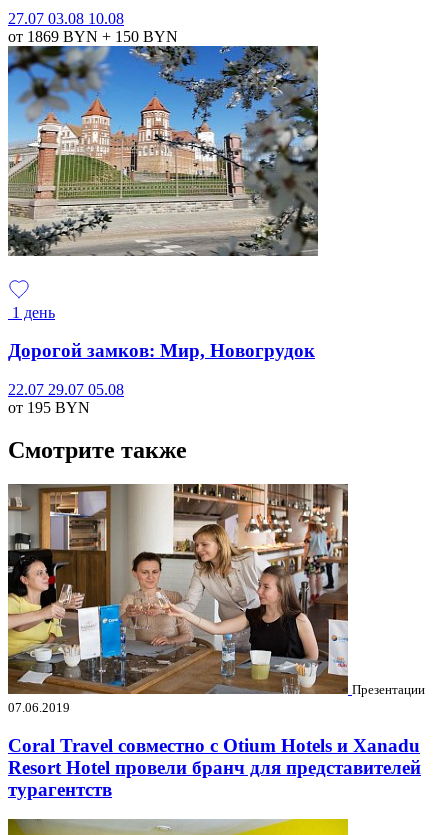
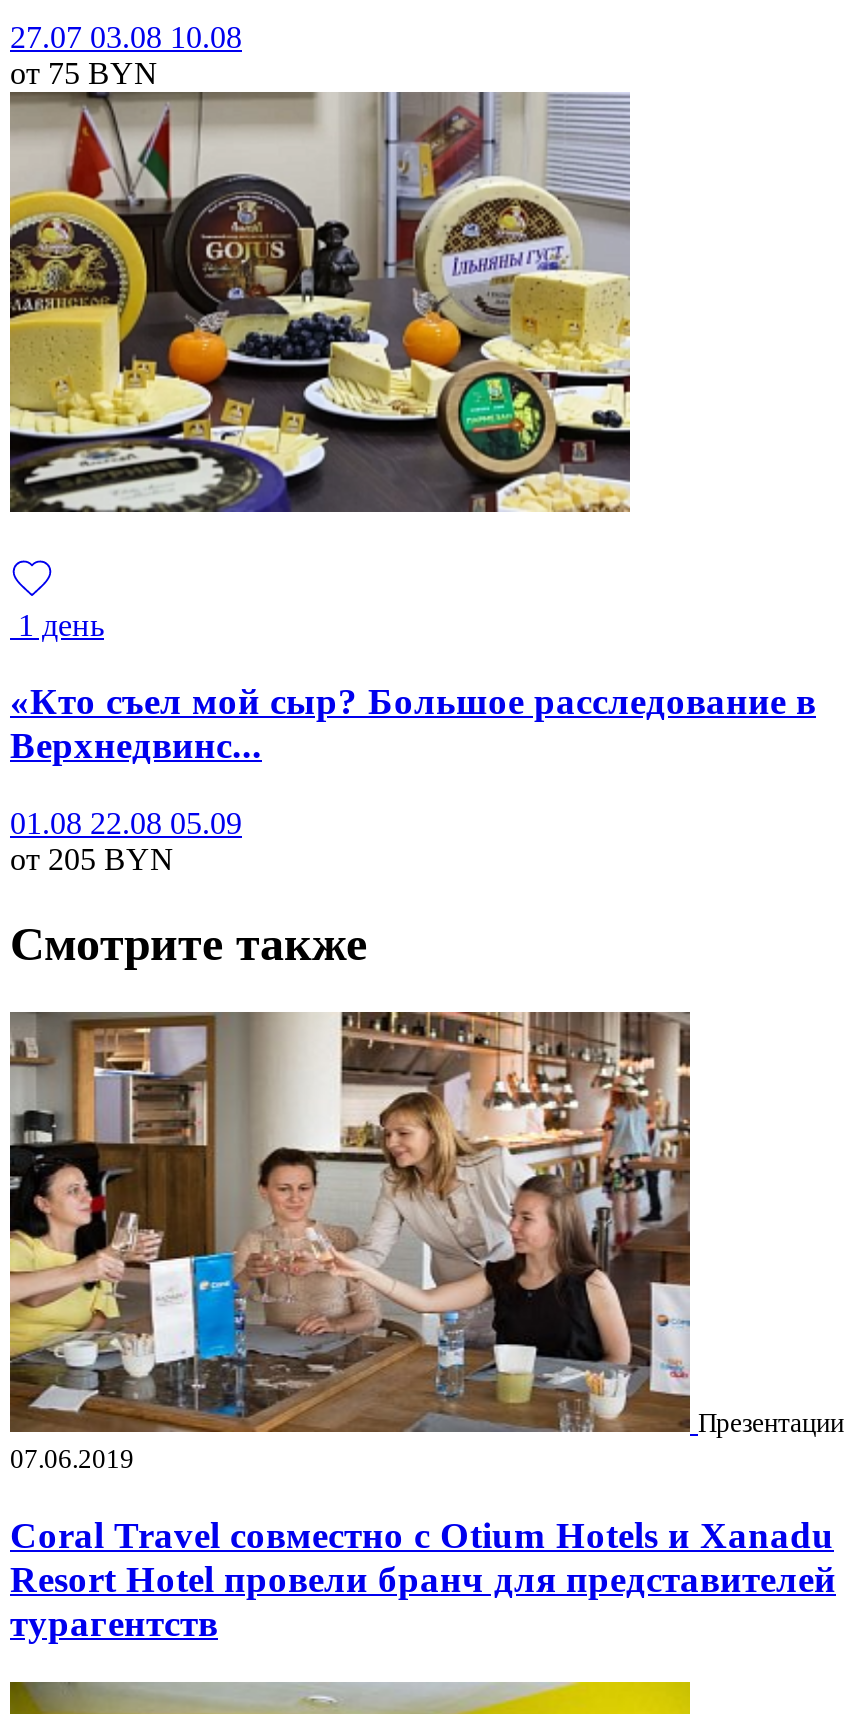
- от 1869 BYN + 150 BYN
+ от 75 BYN

- [image]
+ [image]

- Дорогой замков: Мир, Новогрудок
+ «Кто съел мой сыр? Большое расследование в
+ Верхнедвинс...

- 22.07 29.07 05.08
- от 195 BYN
+ 01.08 22.08 05.09
+ от 205 BYN
